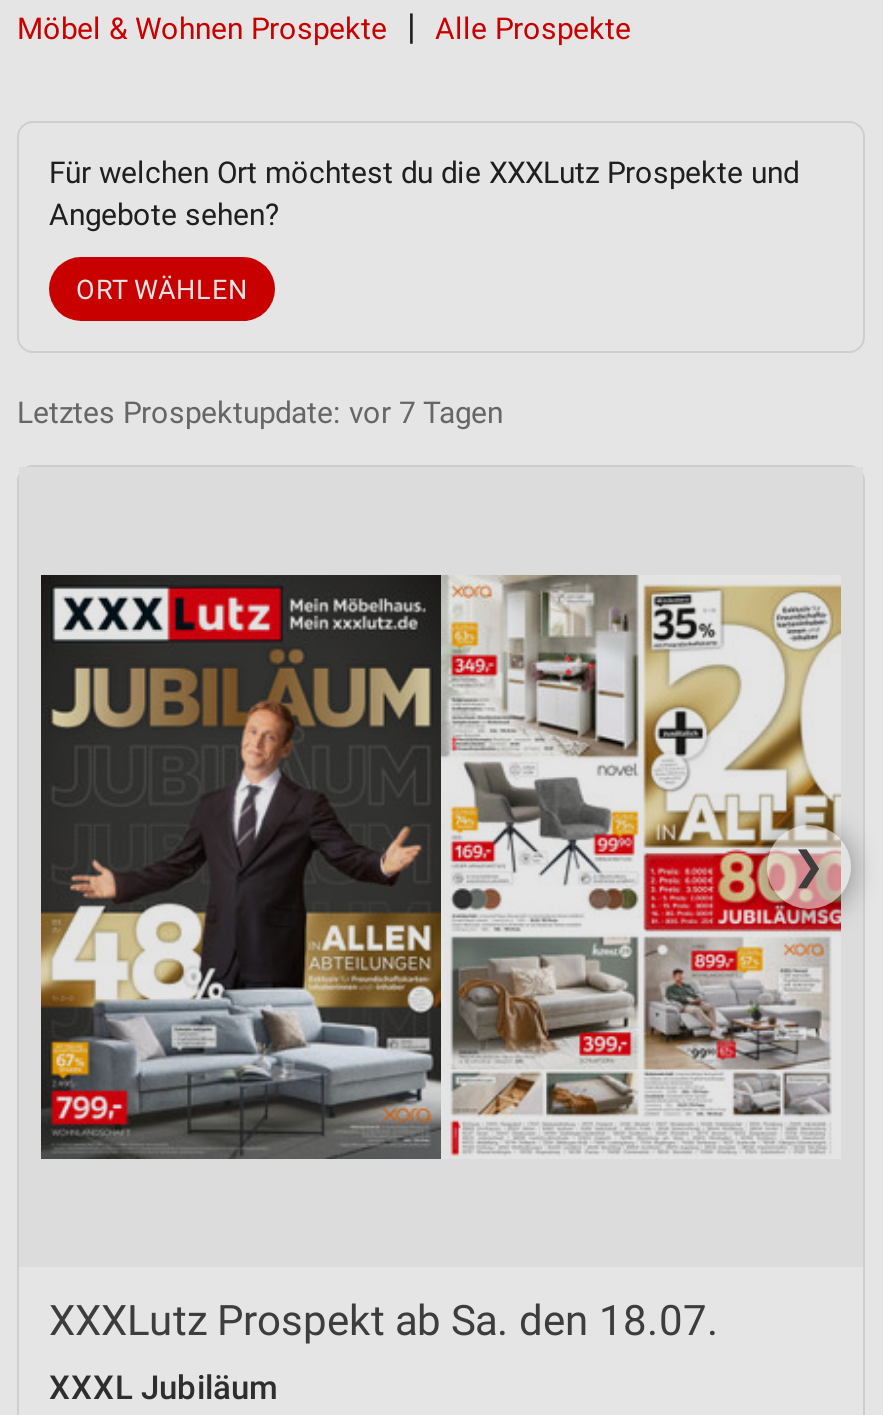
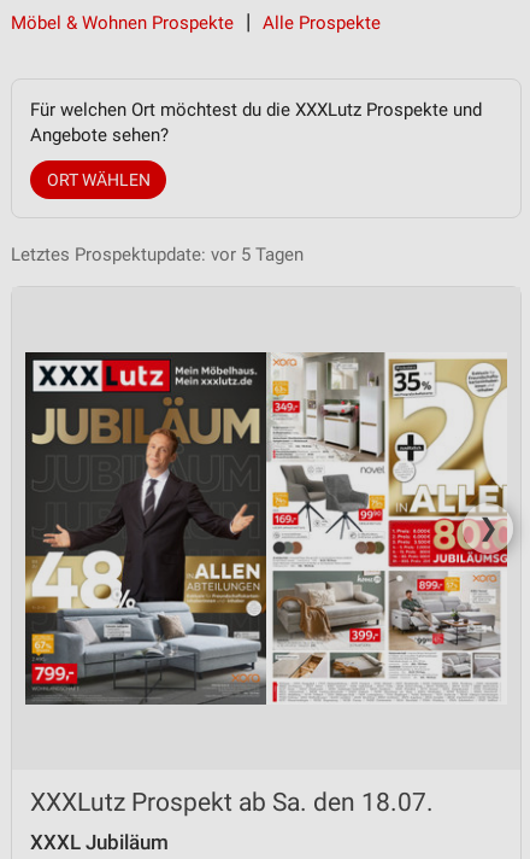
- Letztes Prospektupdate: vor 7 Tagen
+ Letztes Prospektupdate: vor 5 Tagen
